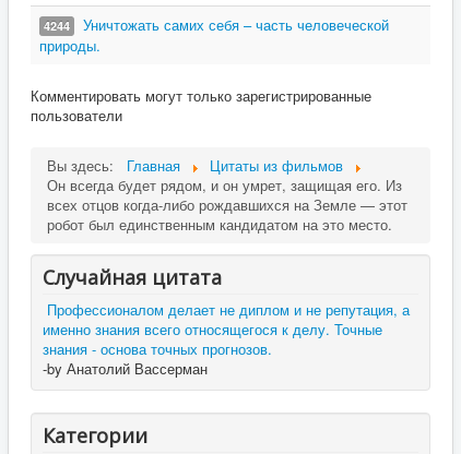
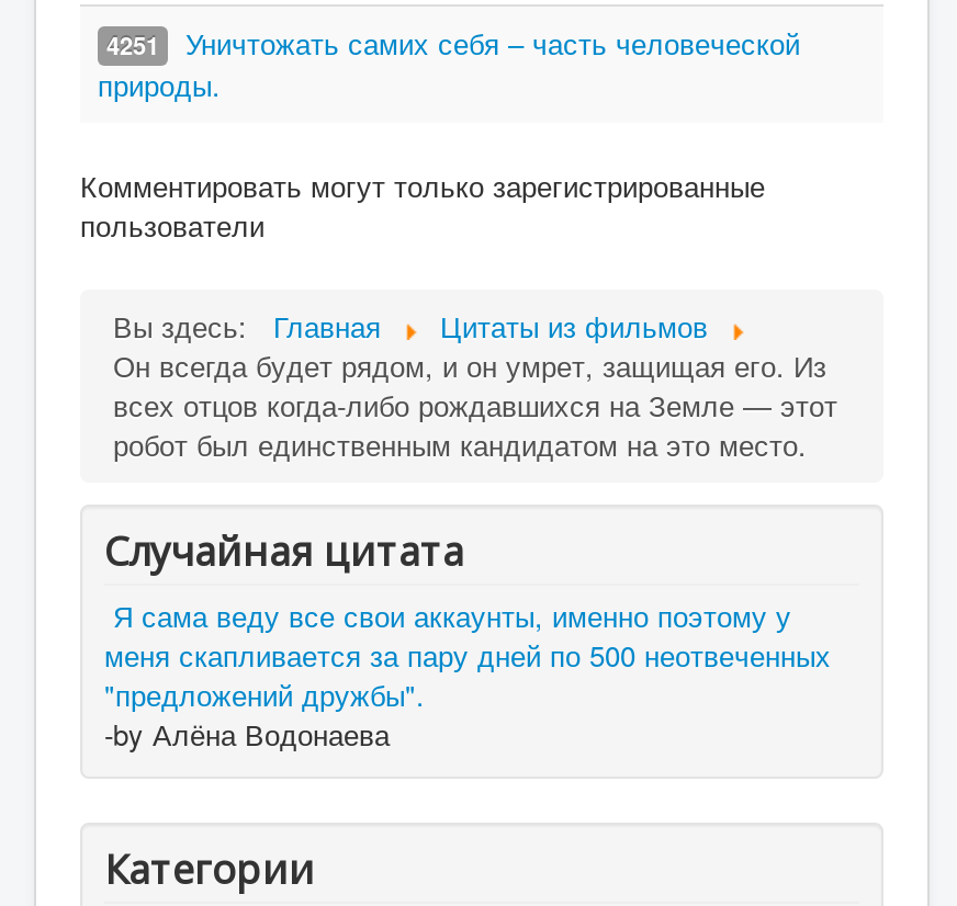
- 4244 Уничтожать самих себя – часть человеческой
+ 4251 Уничтожать самих себя – часть человеческой

- Профессионалом делает не диплом и не репутация, а
- именно знания всего относящегося к делу. Точные
- знания - основа точных прогнозов.
- -by Анатолий Вассерман
+ Я сама веду все свои аккаунты, именно поэтому у
+ меня скапливается за пару дней по 500 неотвеченных
+ "предложений дружбы".
+ -by Алёна Водонаева
